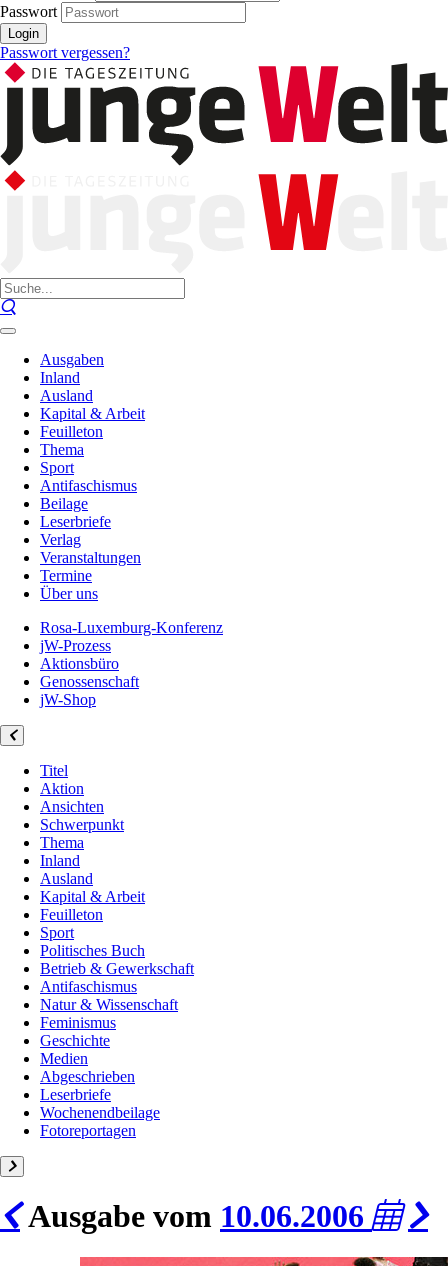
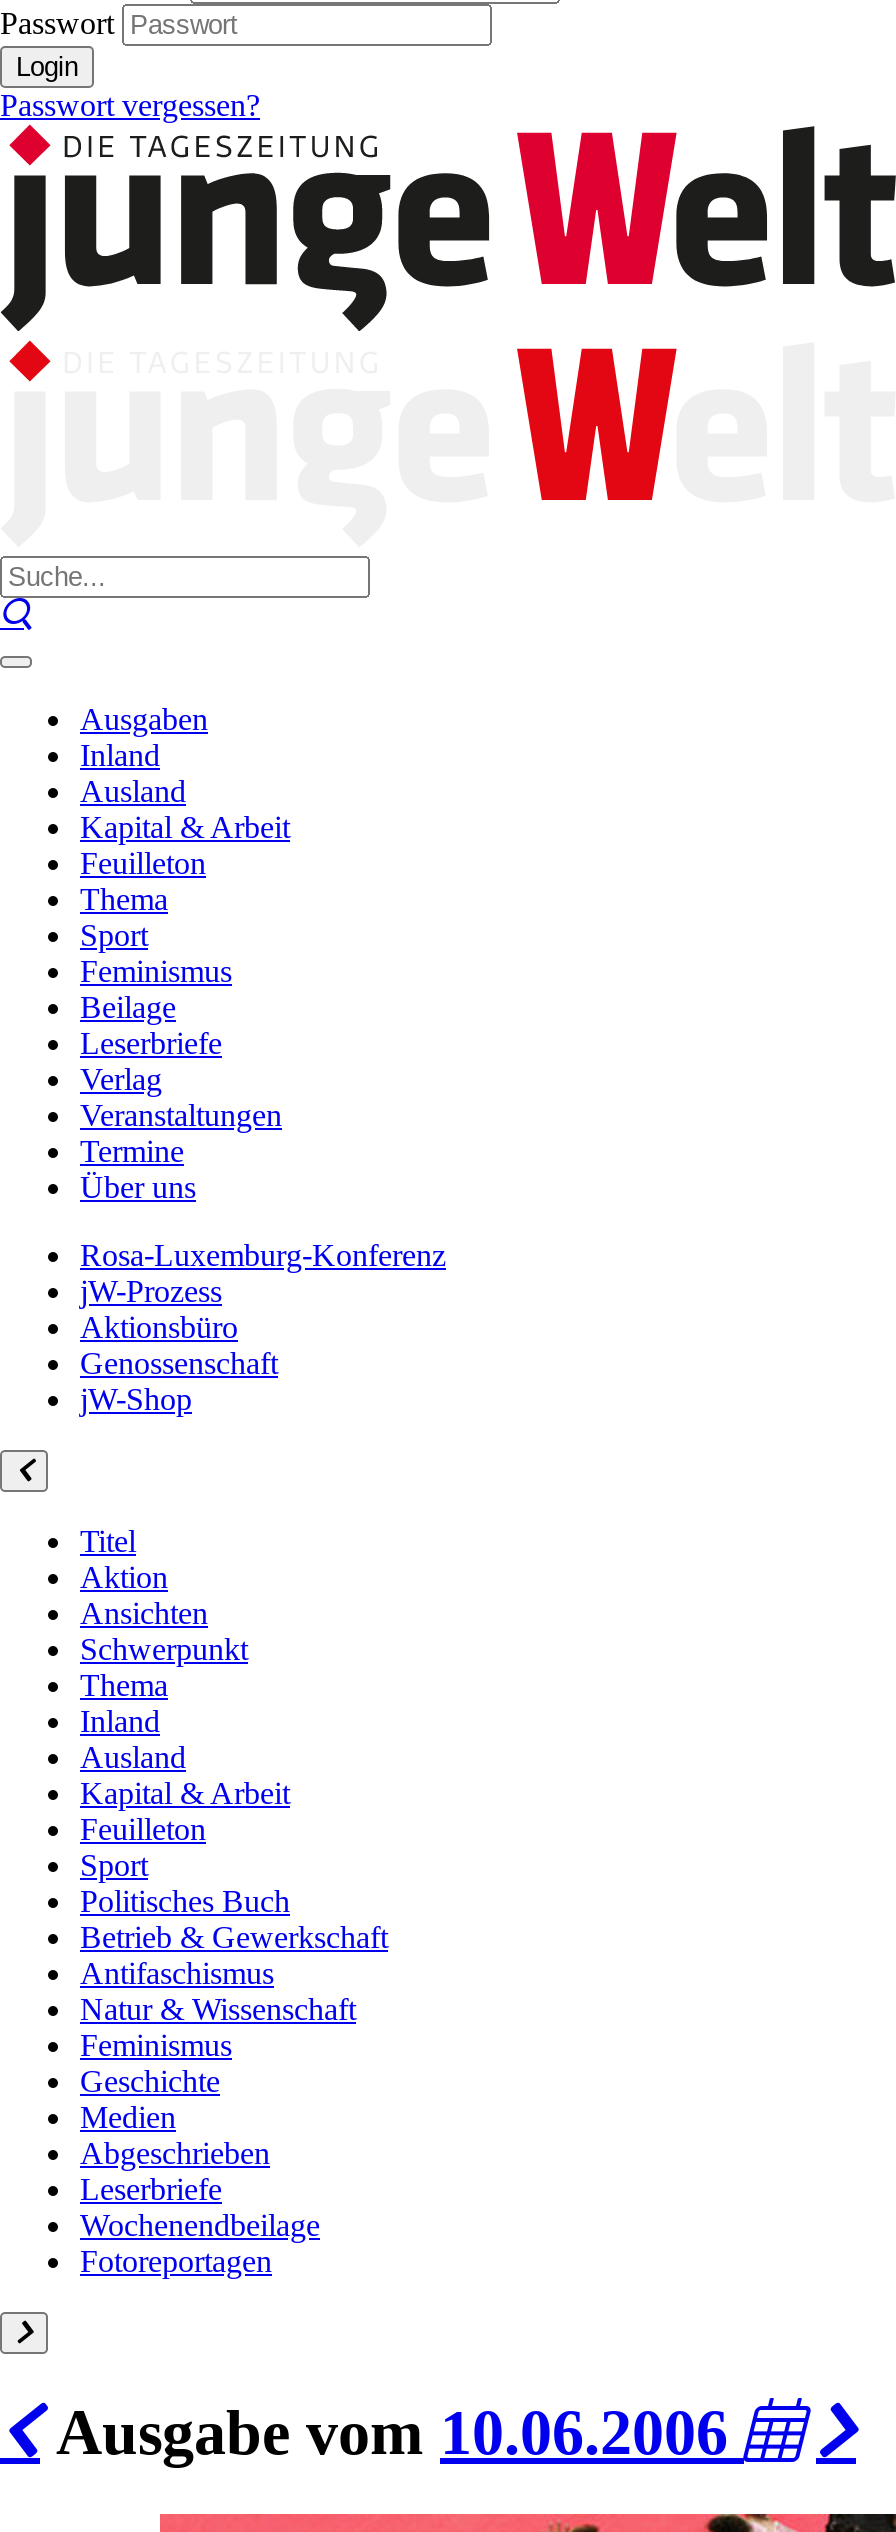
- Antifaschismus
+ Feminismus
